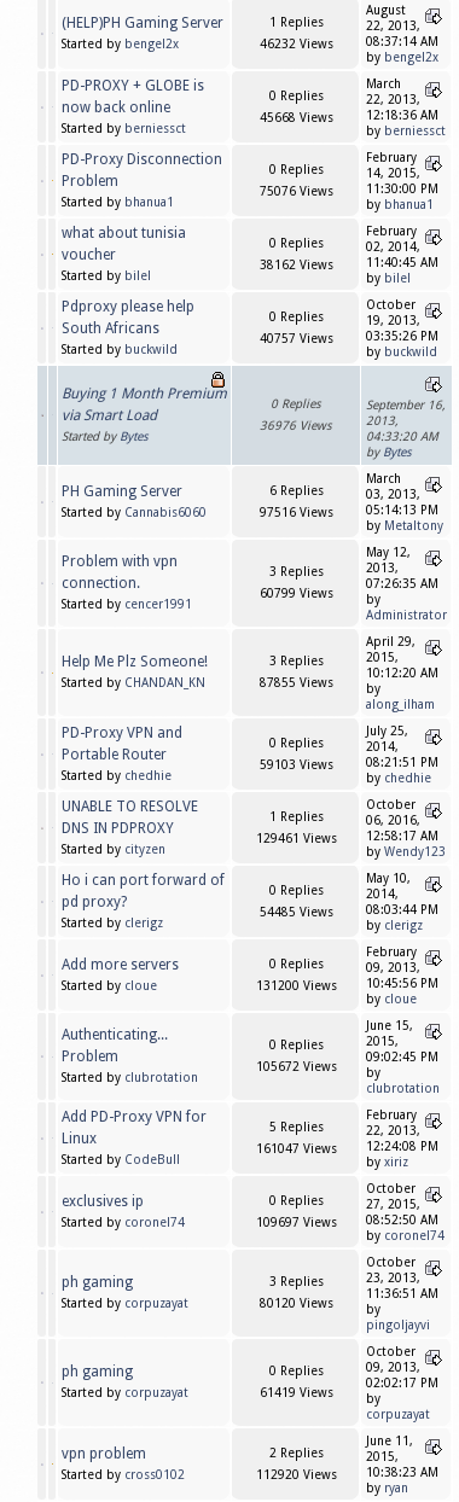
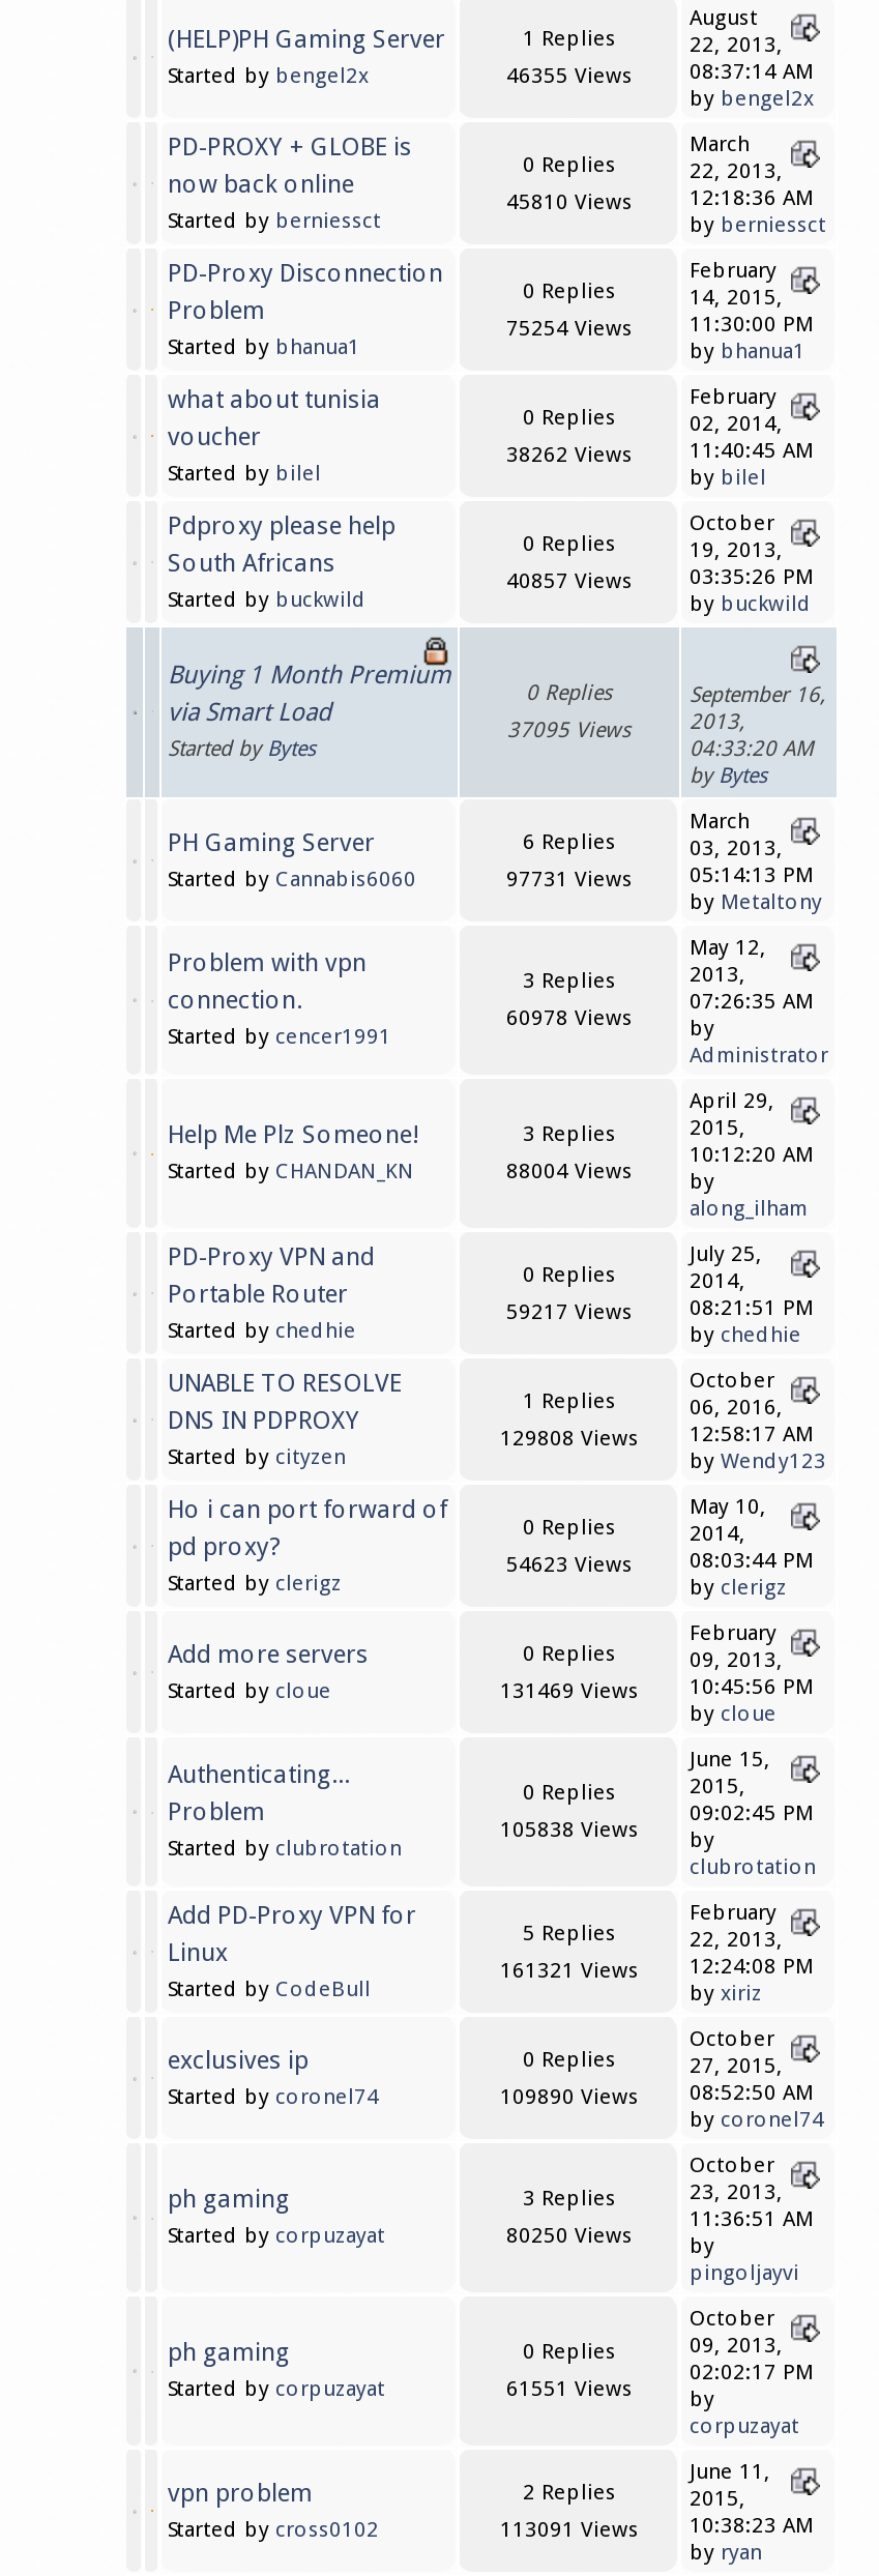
- 46232 Views
+ 46355 Views

- 45668 Views
+ 45810 Views

- 75076 Views
+ 75254 Views

- 38162 Views
+ 38262 Views

- 40757 Views
+ 40857 Views

- 36976 Views
+ 37095 Views

- 97516 Views
+ 97731 Views

- 60799 Views
+ 60978 Views

- 87855 Views
+ 88004 Views

- 59103 Views
+ 59217 Views

- 129461 Views
+ 129808 Views

- 54485 Views
+ 54623 Views

- 131200 Views
+ 131469 Views

- 105672 Views
+ 105838 Views

- 161047 Views
+ 161321 Views

- 109697 Views
+ 109890 Views

- 80120 Views
+ 80250 Views

- 61419 Views
+ 61551 Views

- 112920 Views
+ 113091 Views
